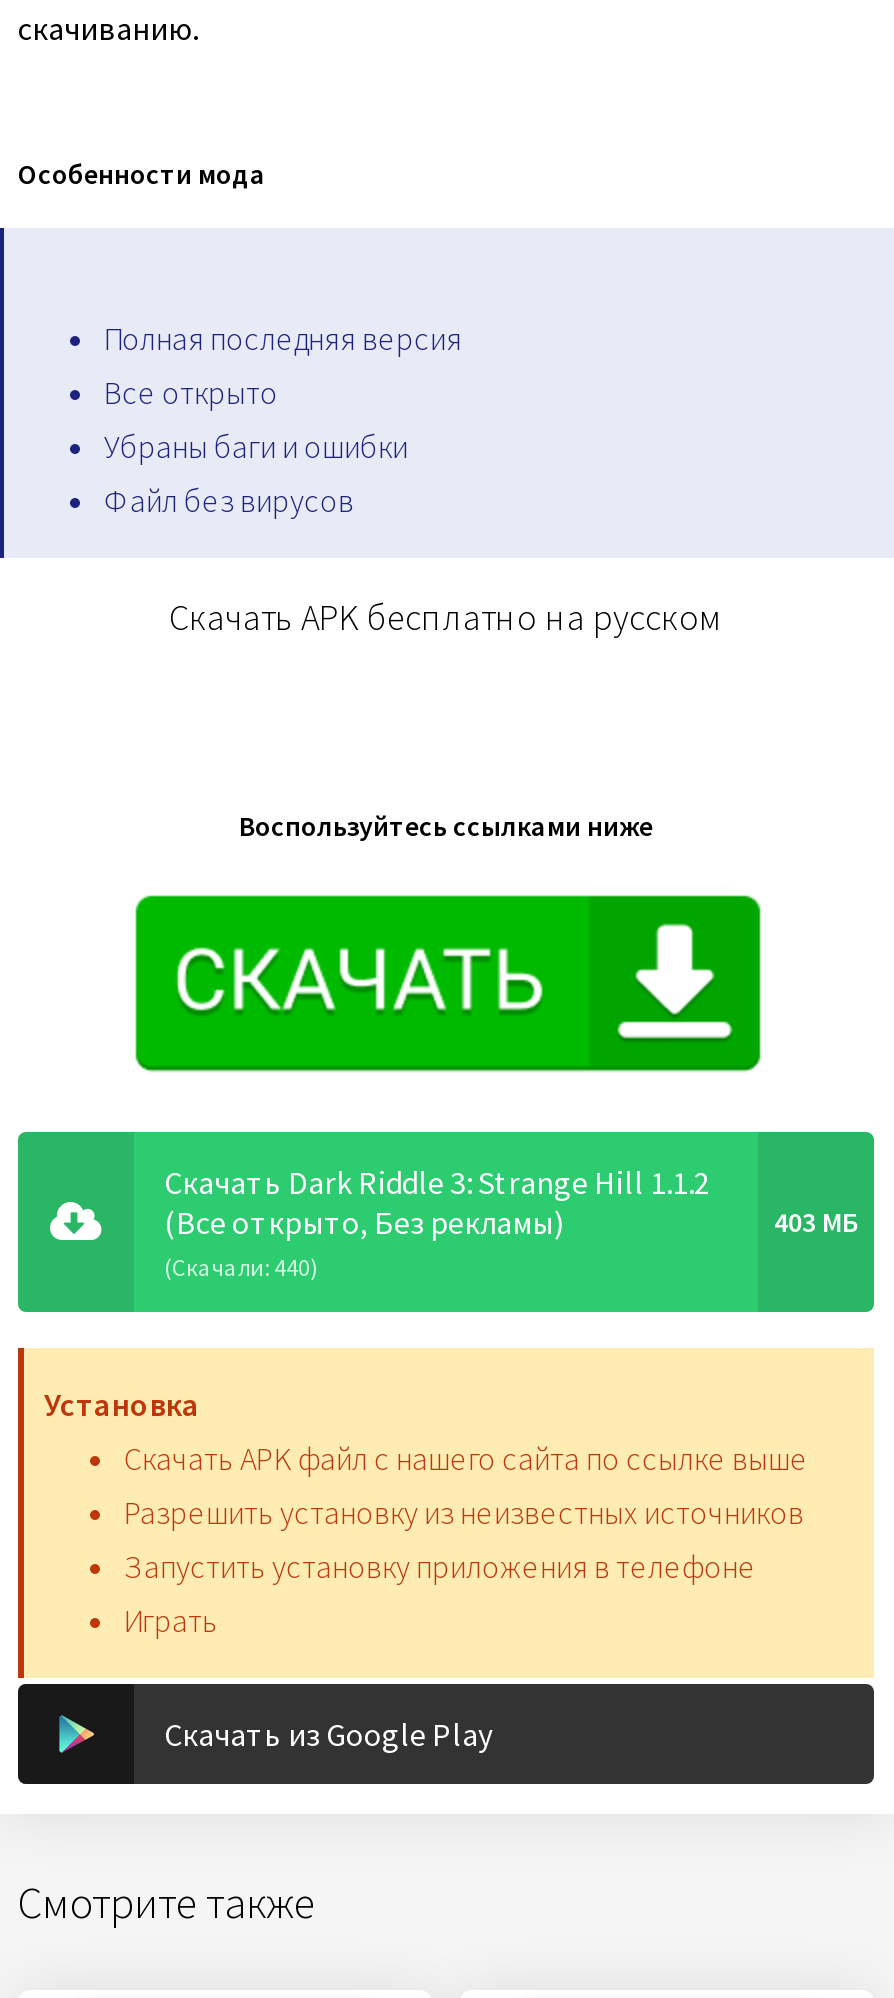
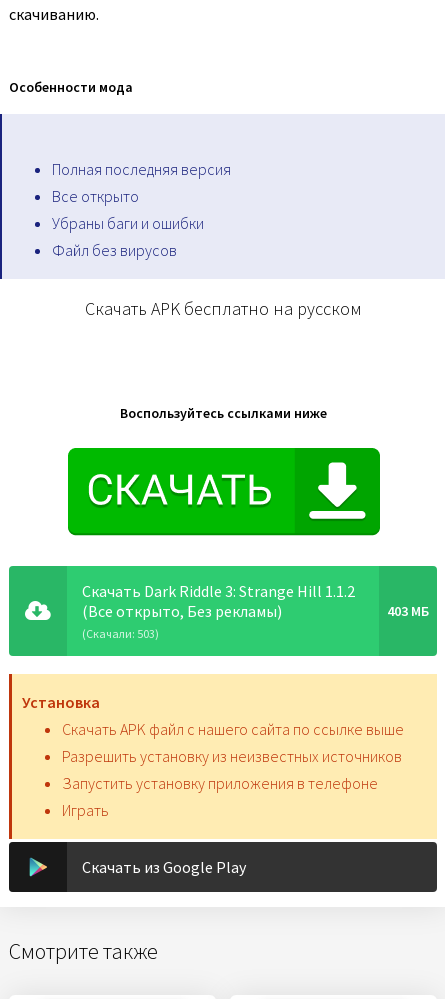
- (Скачали: 440)
+ (Скачали: 503)
